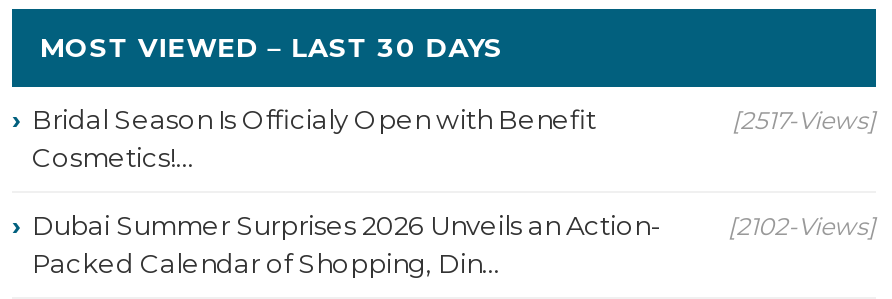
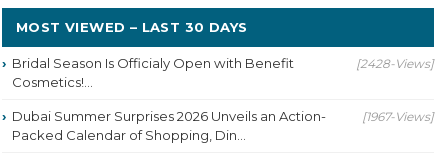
- [2517-Views]
+ [2428-Views]

- [2102-Views]
+ [1967-Views]
